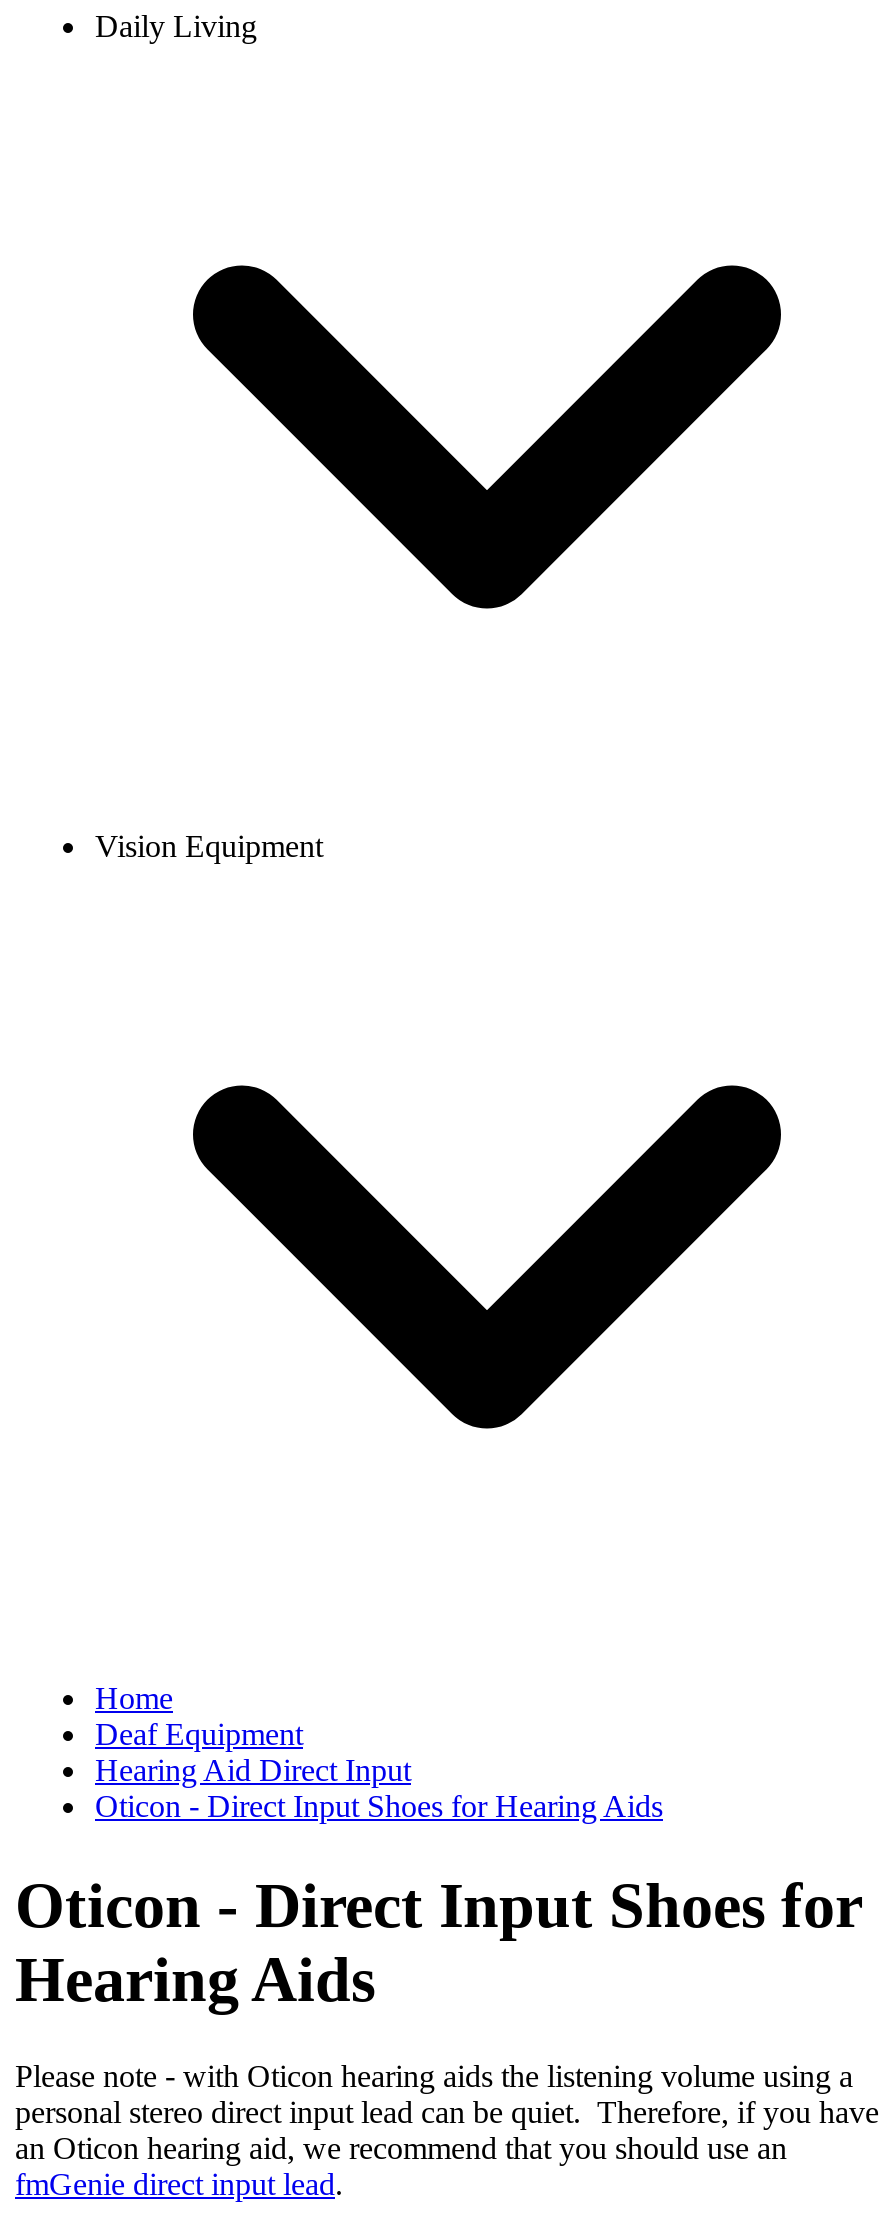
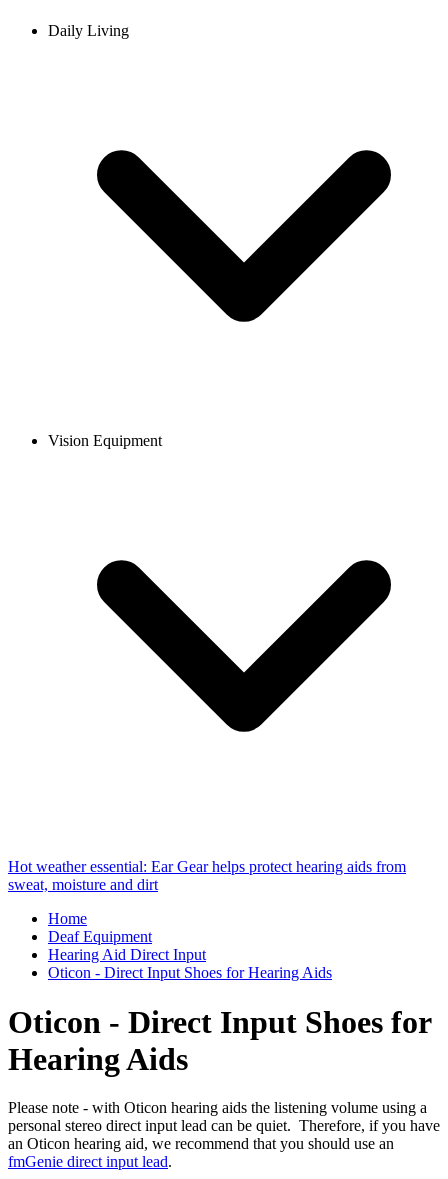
+ Hot weather essential: Ear Gear helps protect hearing aids from
+ sweat, moisture and dirt
